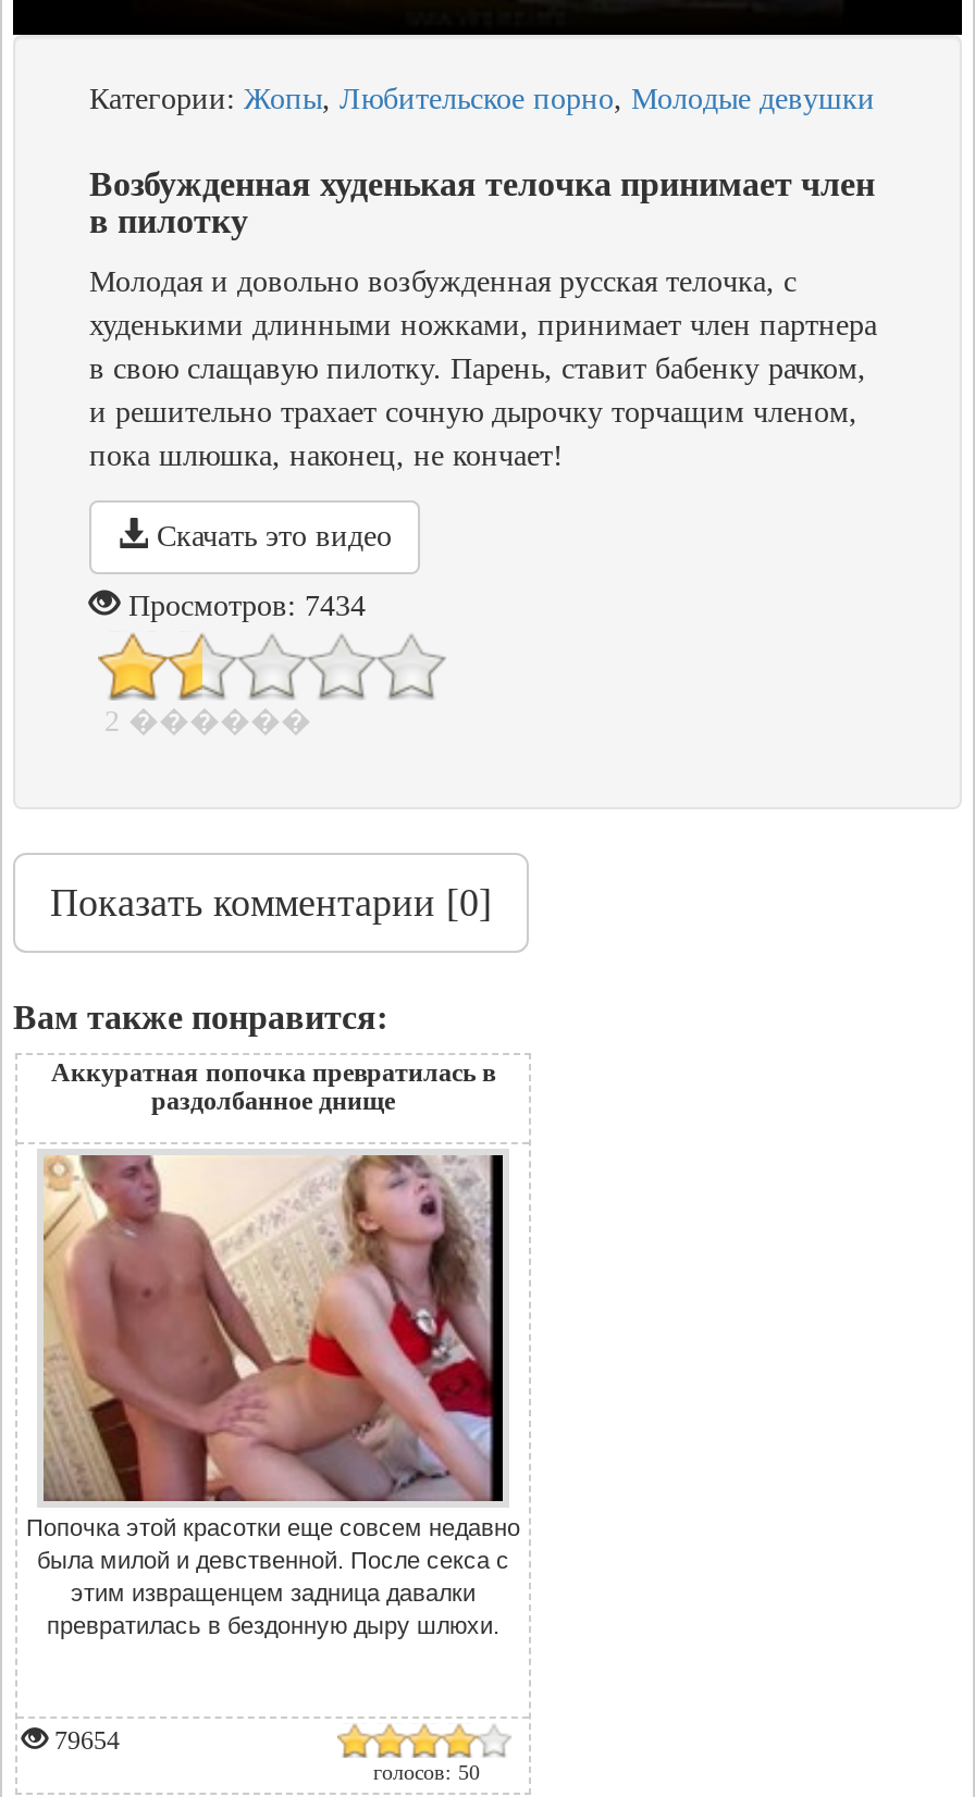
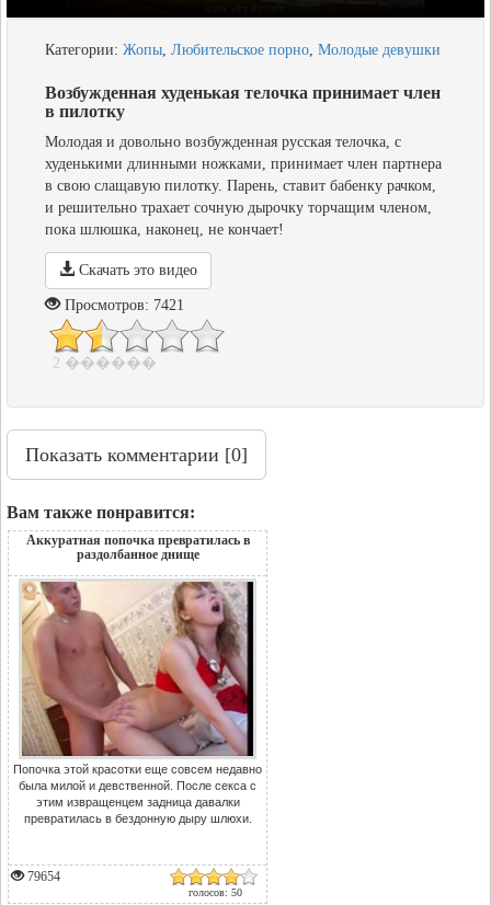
- Просмотров: 7434
+ Просмотров: 7421
